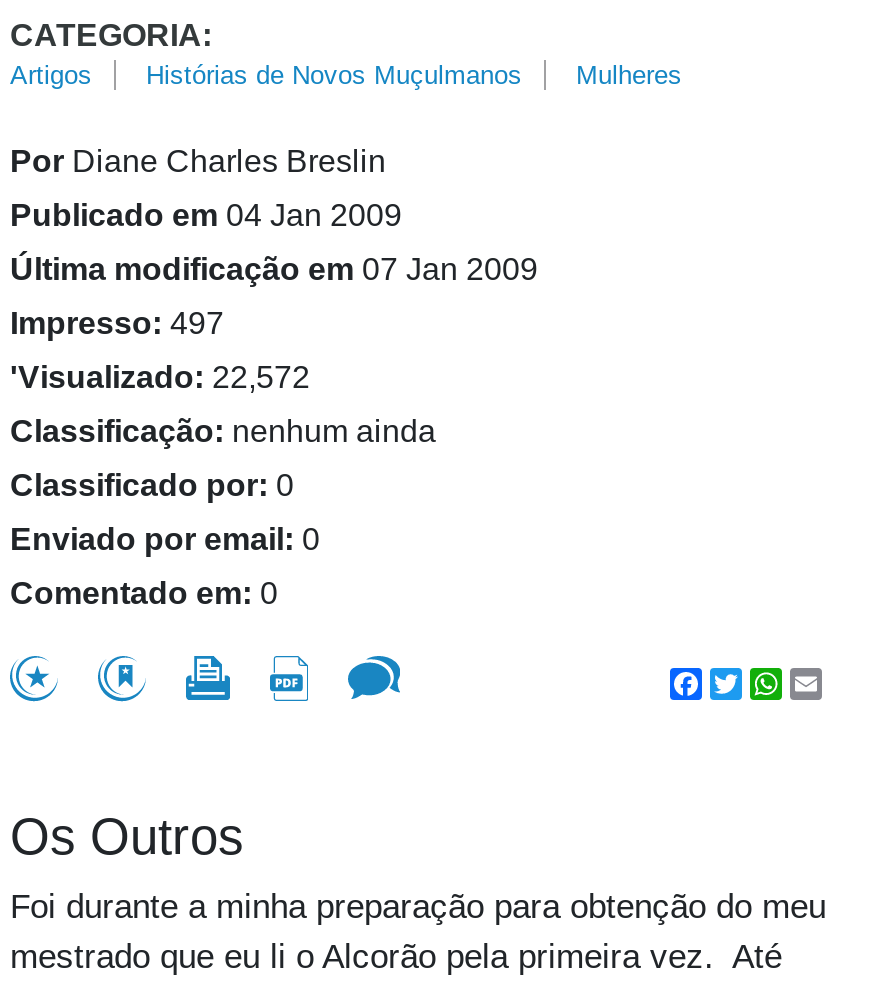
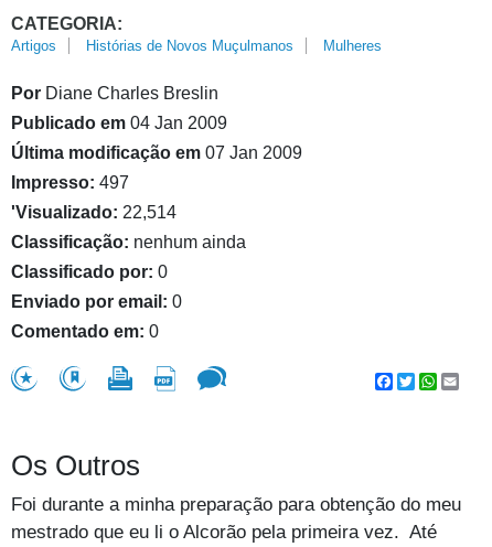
- 'Visualizado: 22,572
+ 'Visualizado: 22,514
